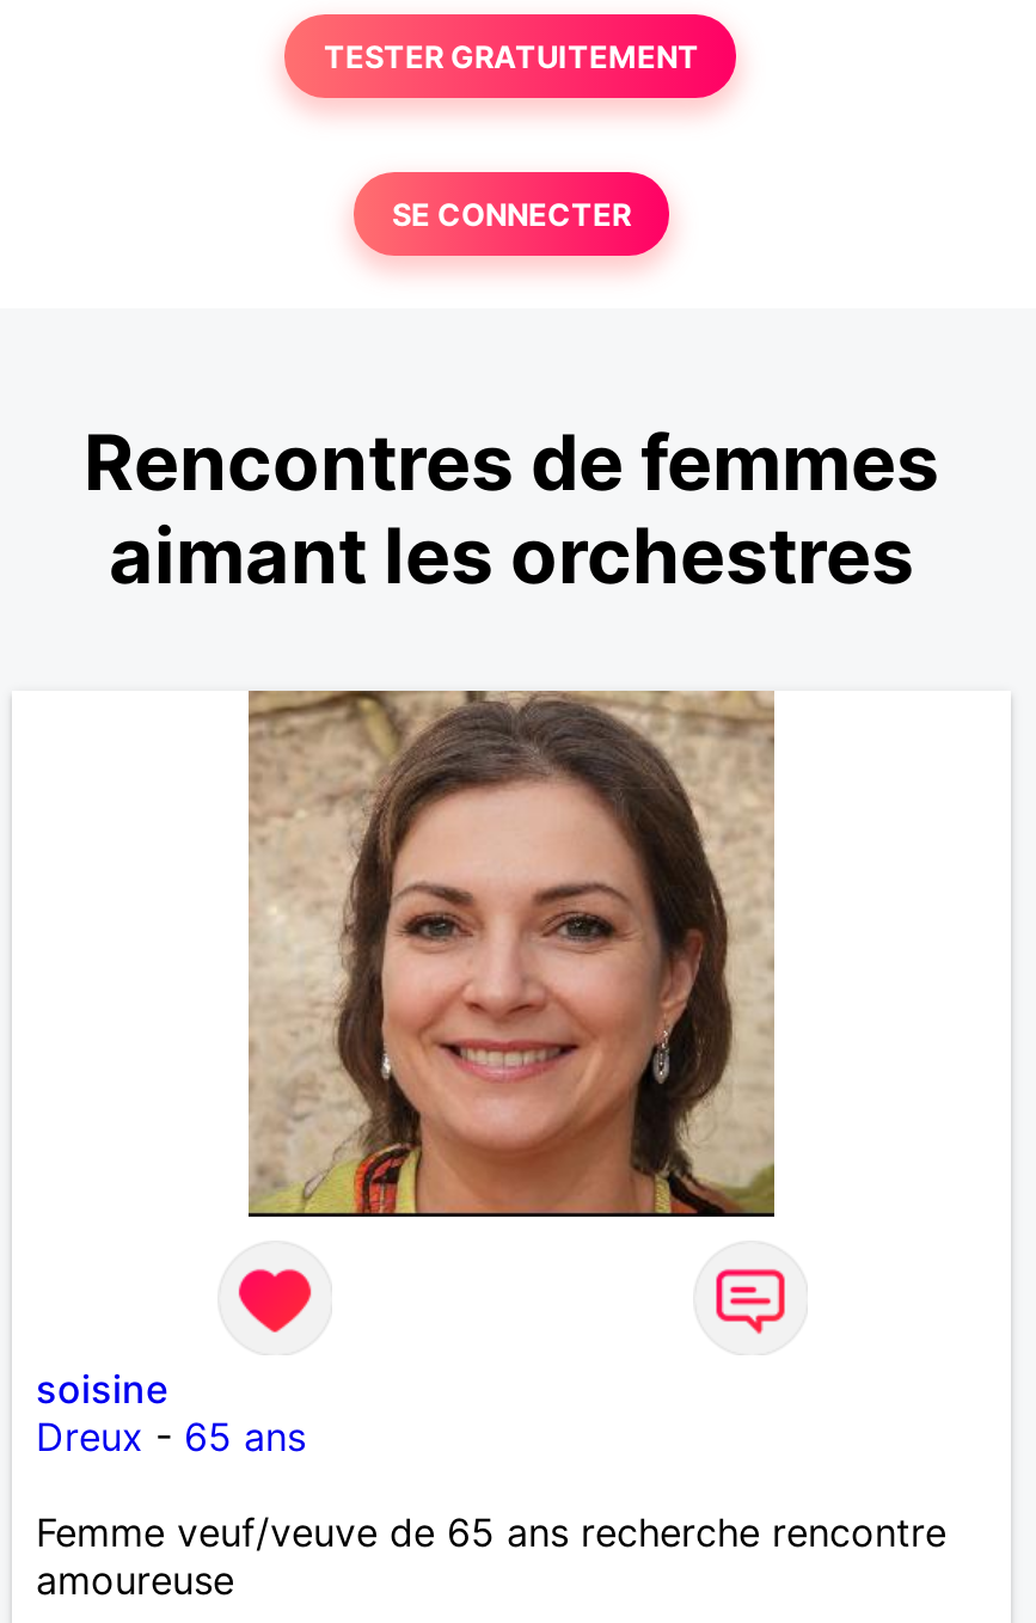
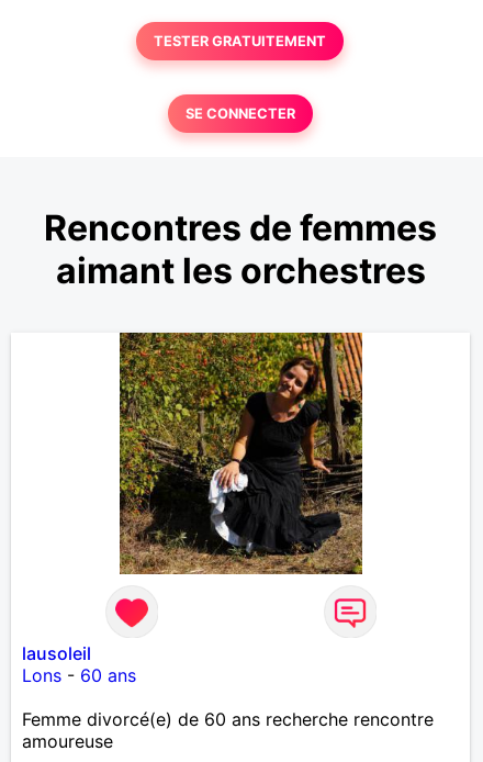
- [image]
+ [image]

- soisine
- Dreux - 65 ans
+ lausoleil
+ Lons - 60 ans

- Femme veuf/veuve de 65 ans recherche rencontre
+ Femme divorcé(e) de 60 ans recherche rencontre
